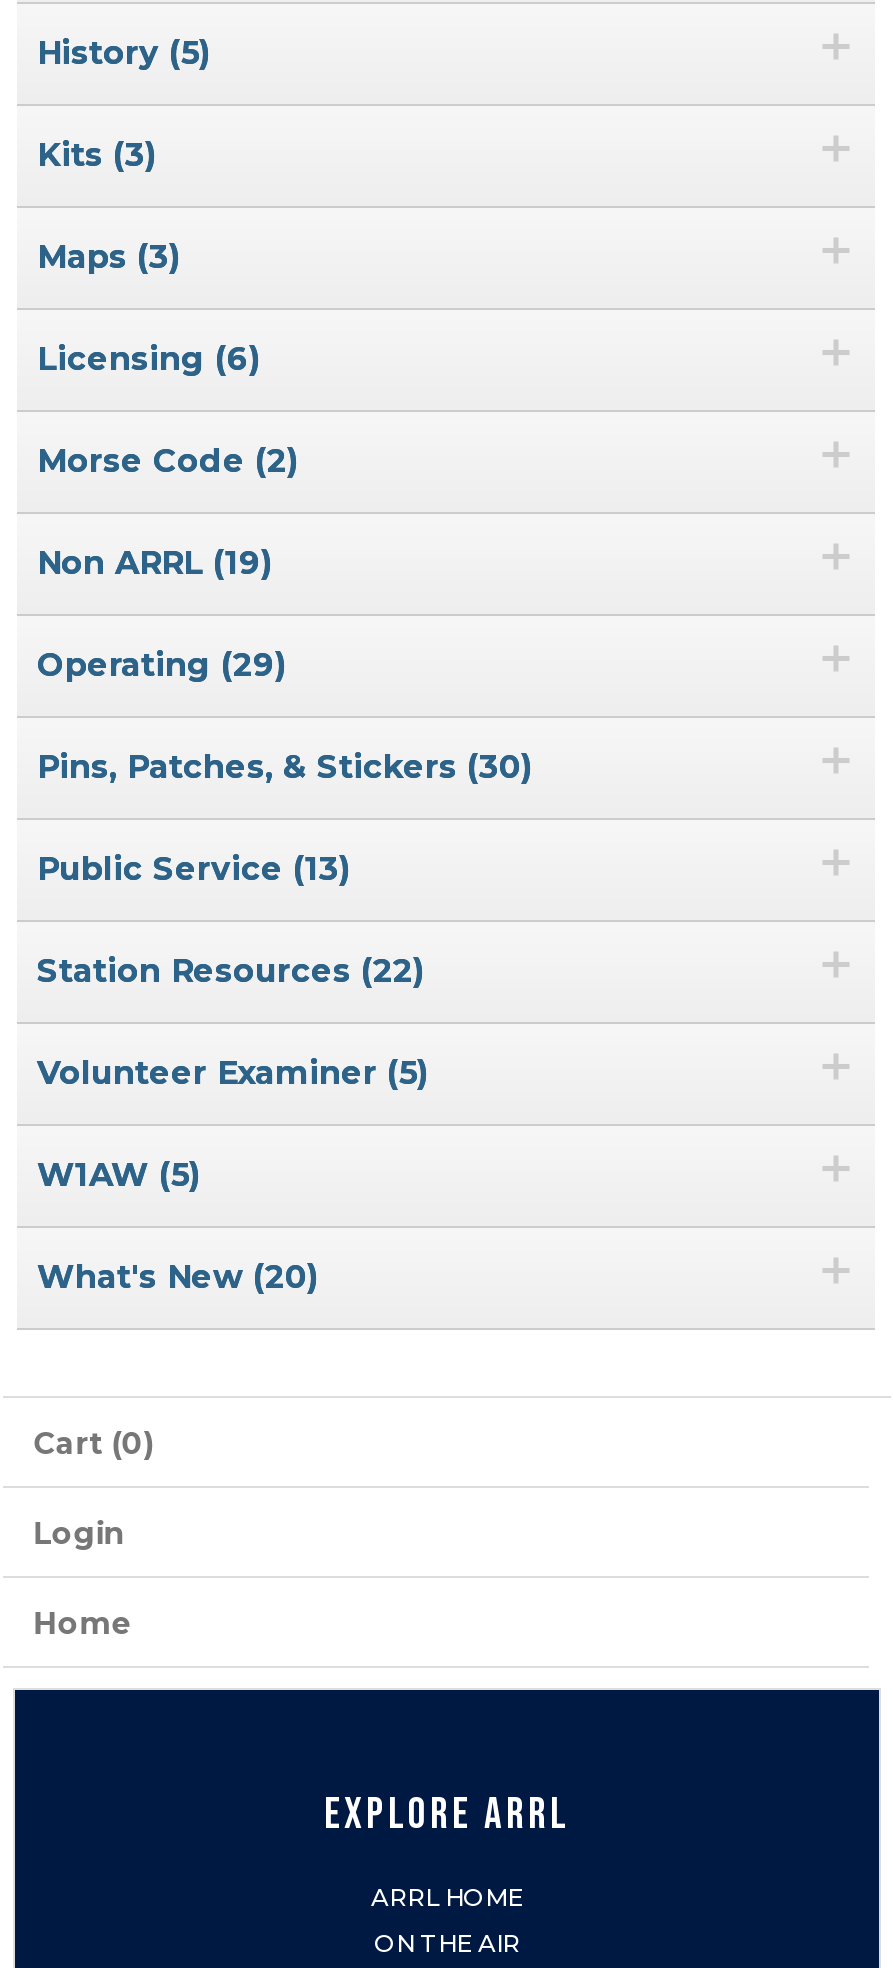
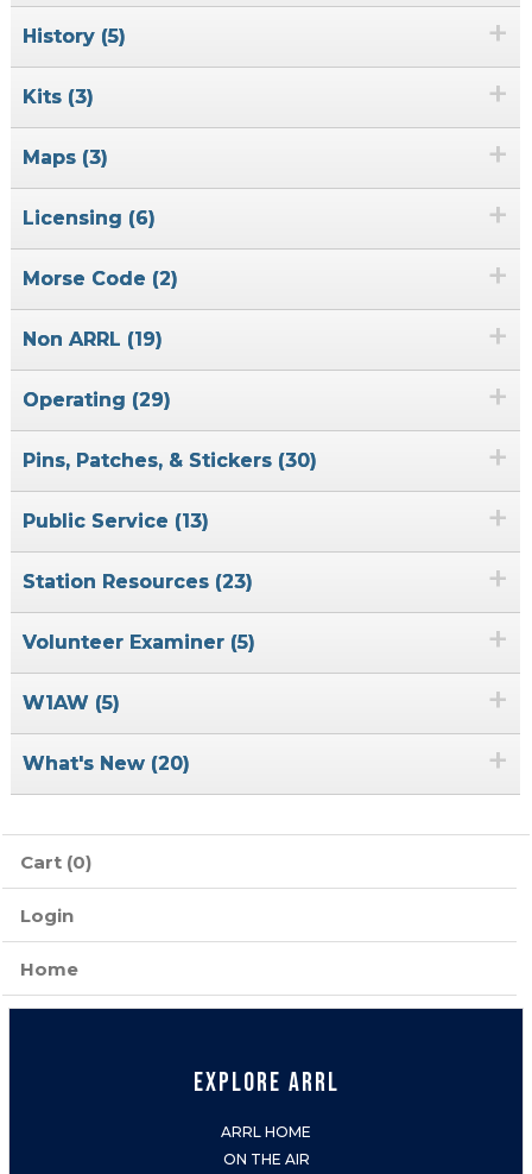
- Station Resources (22)
+ Station Resources (23)
